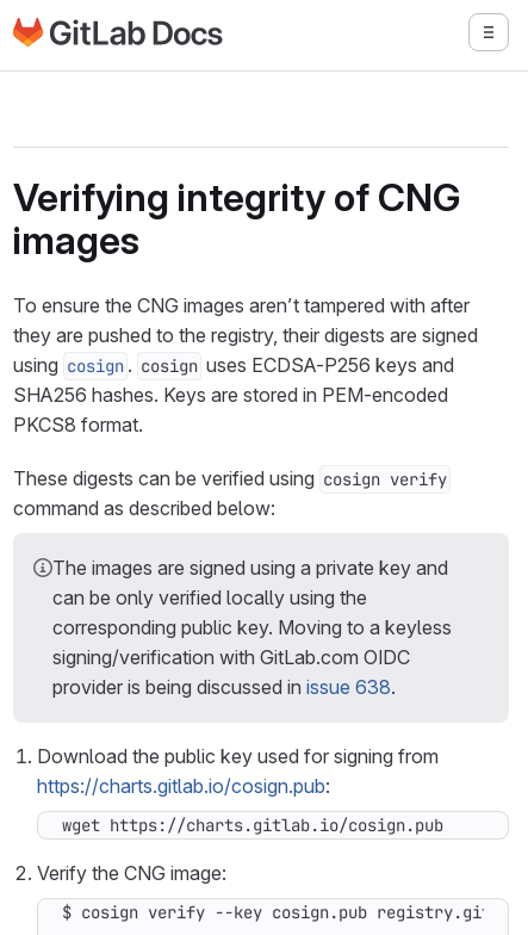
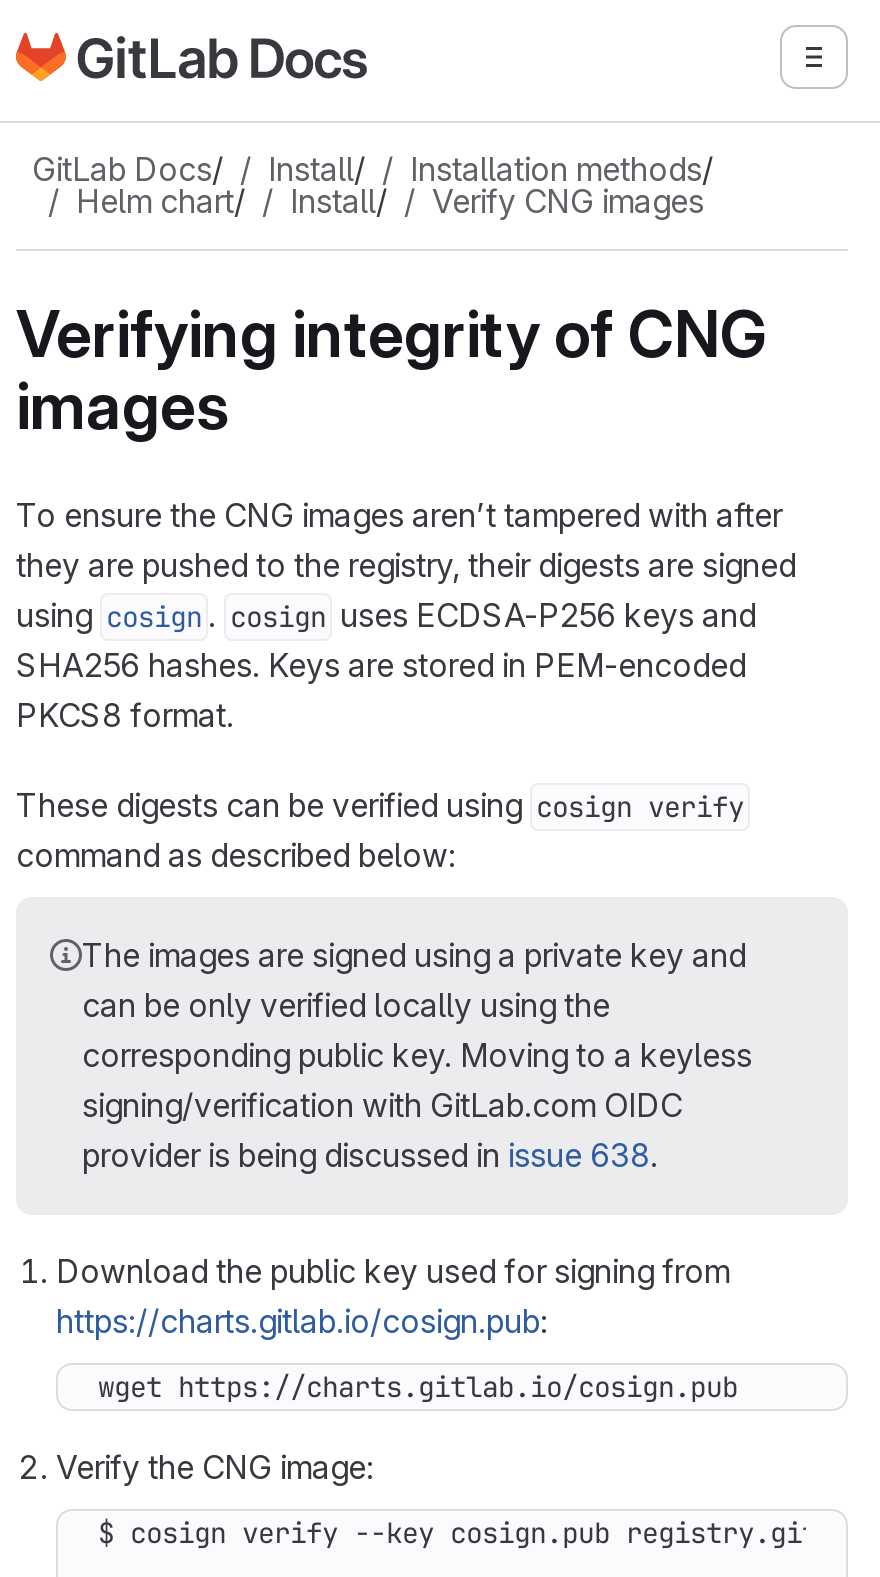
+ GitLab Docs/
+ Install/
+ Installation methods/
+ Helm chart/
+ Install/
+ Verify CNG images
